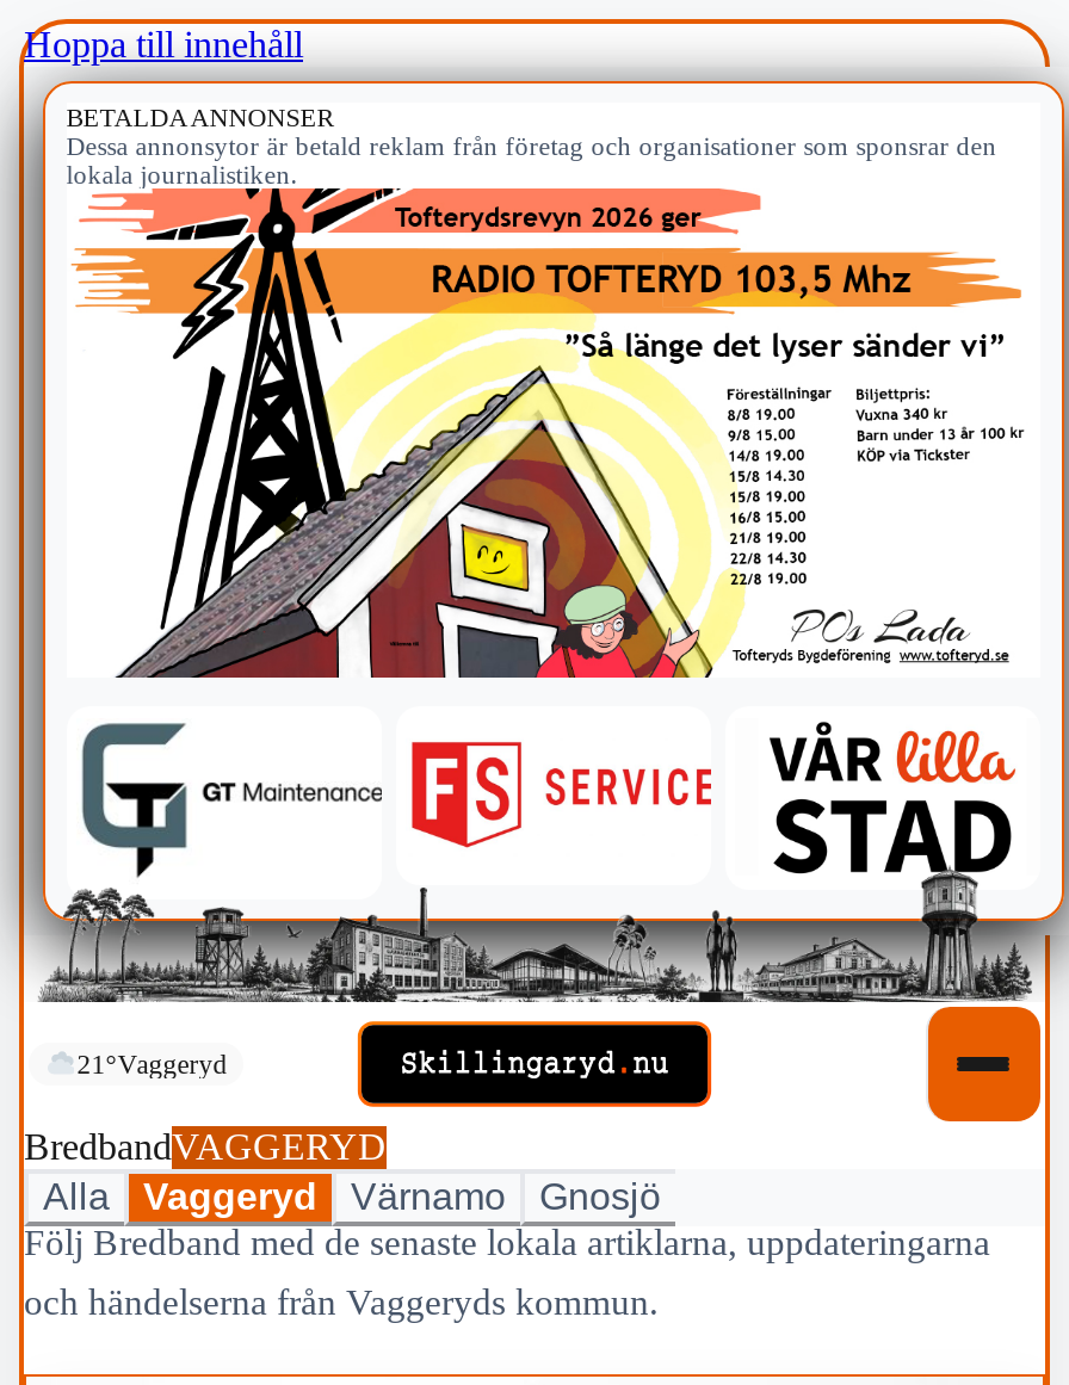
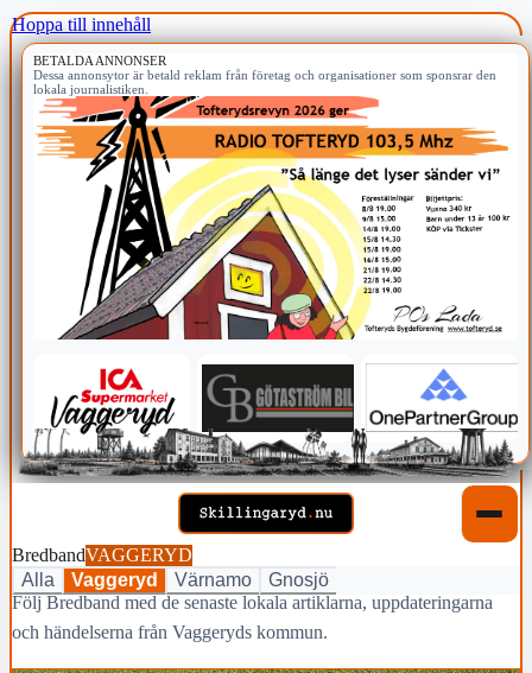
- [image]
+ [image]

- 21°Vaggeryd
